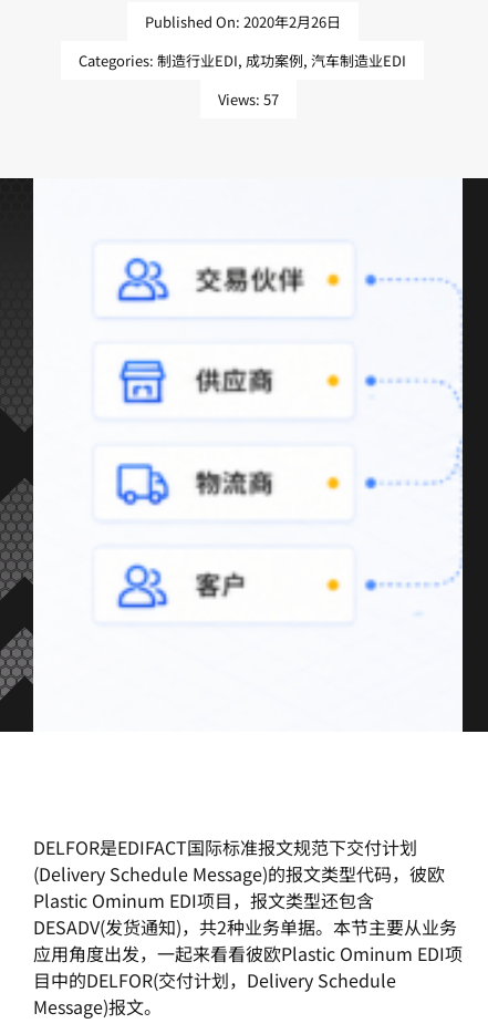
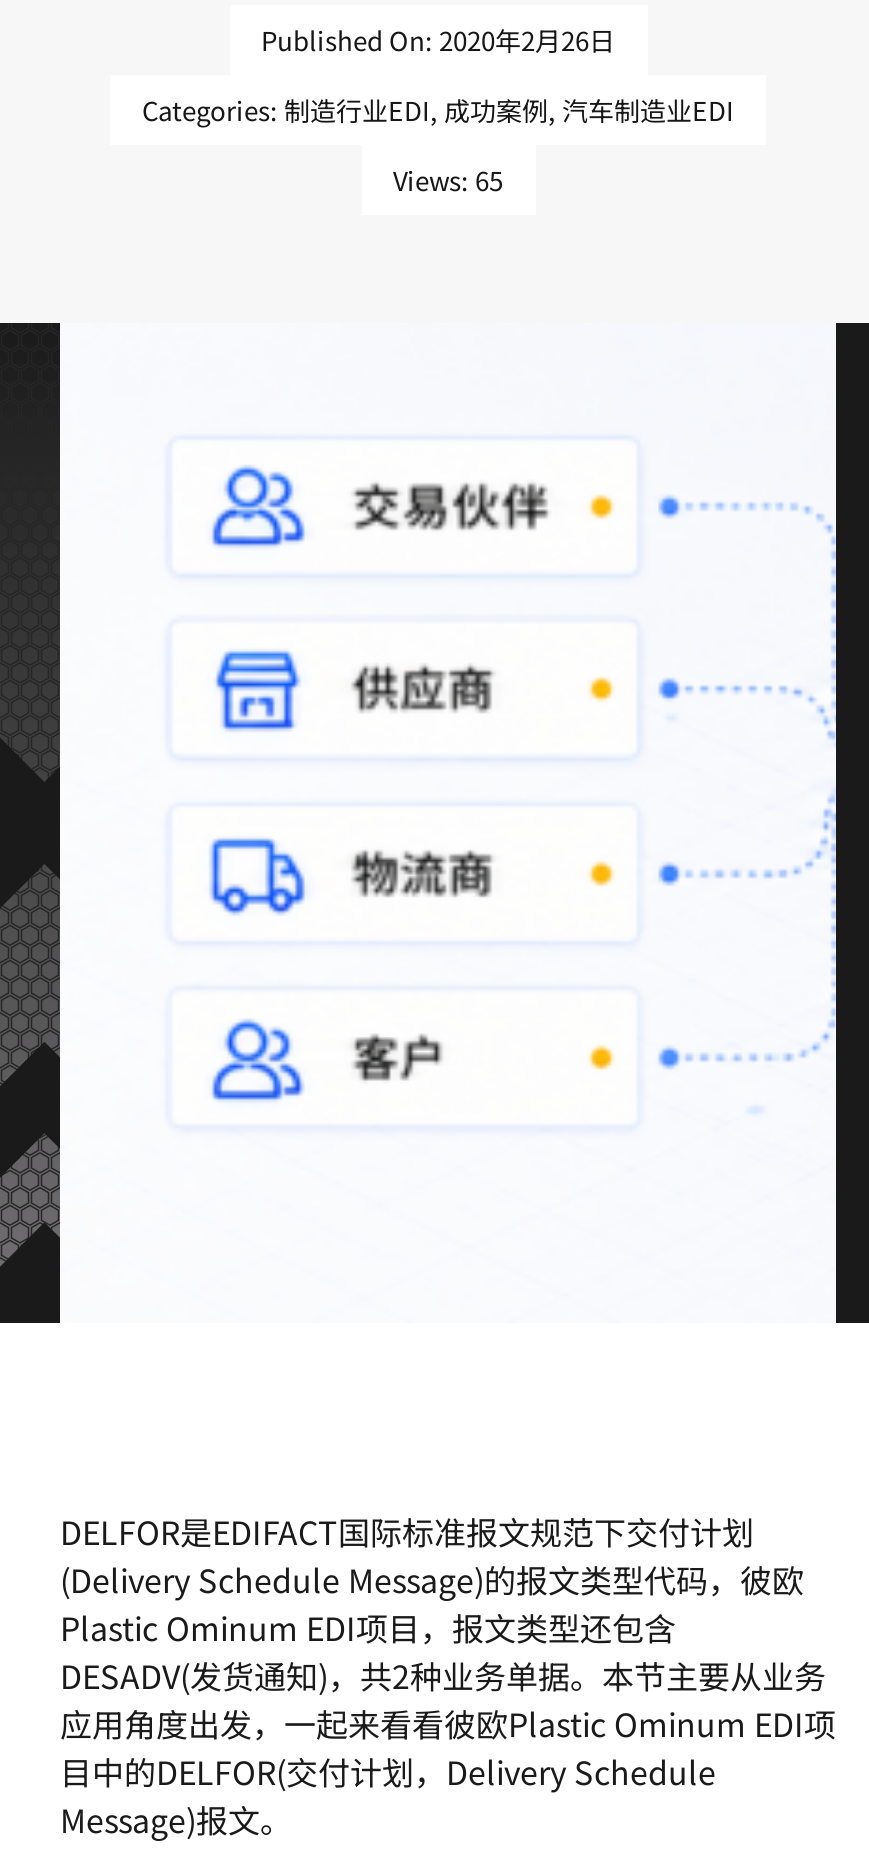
- Views: 57
+ Views: 65
